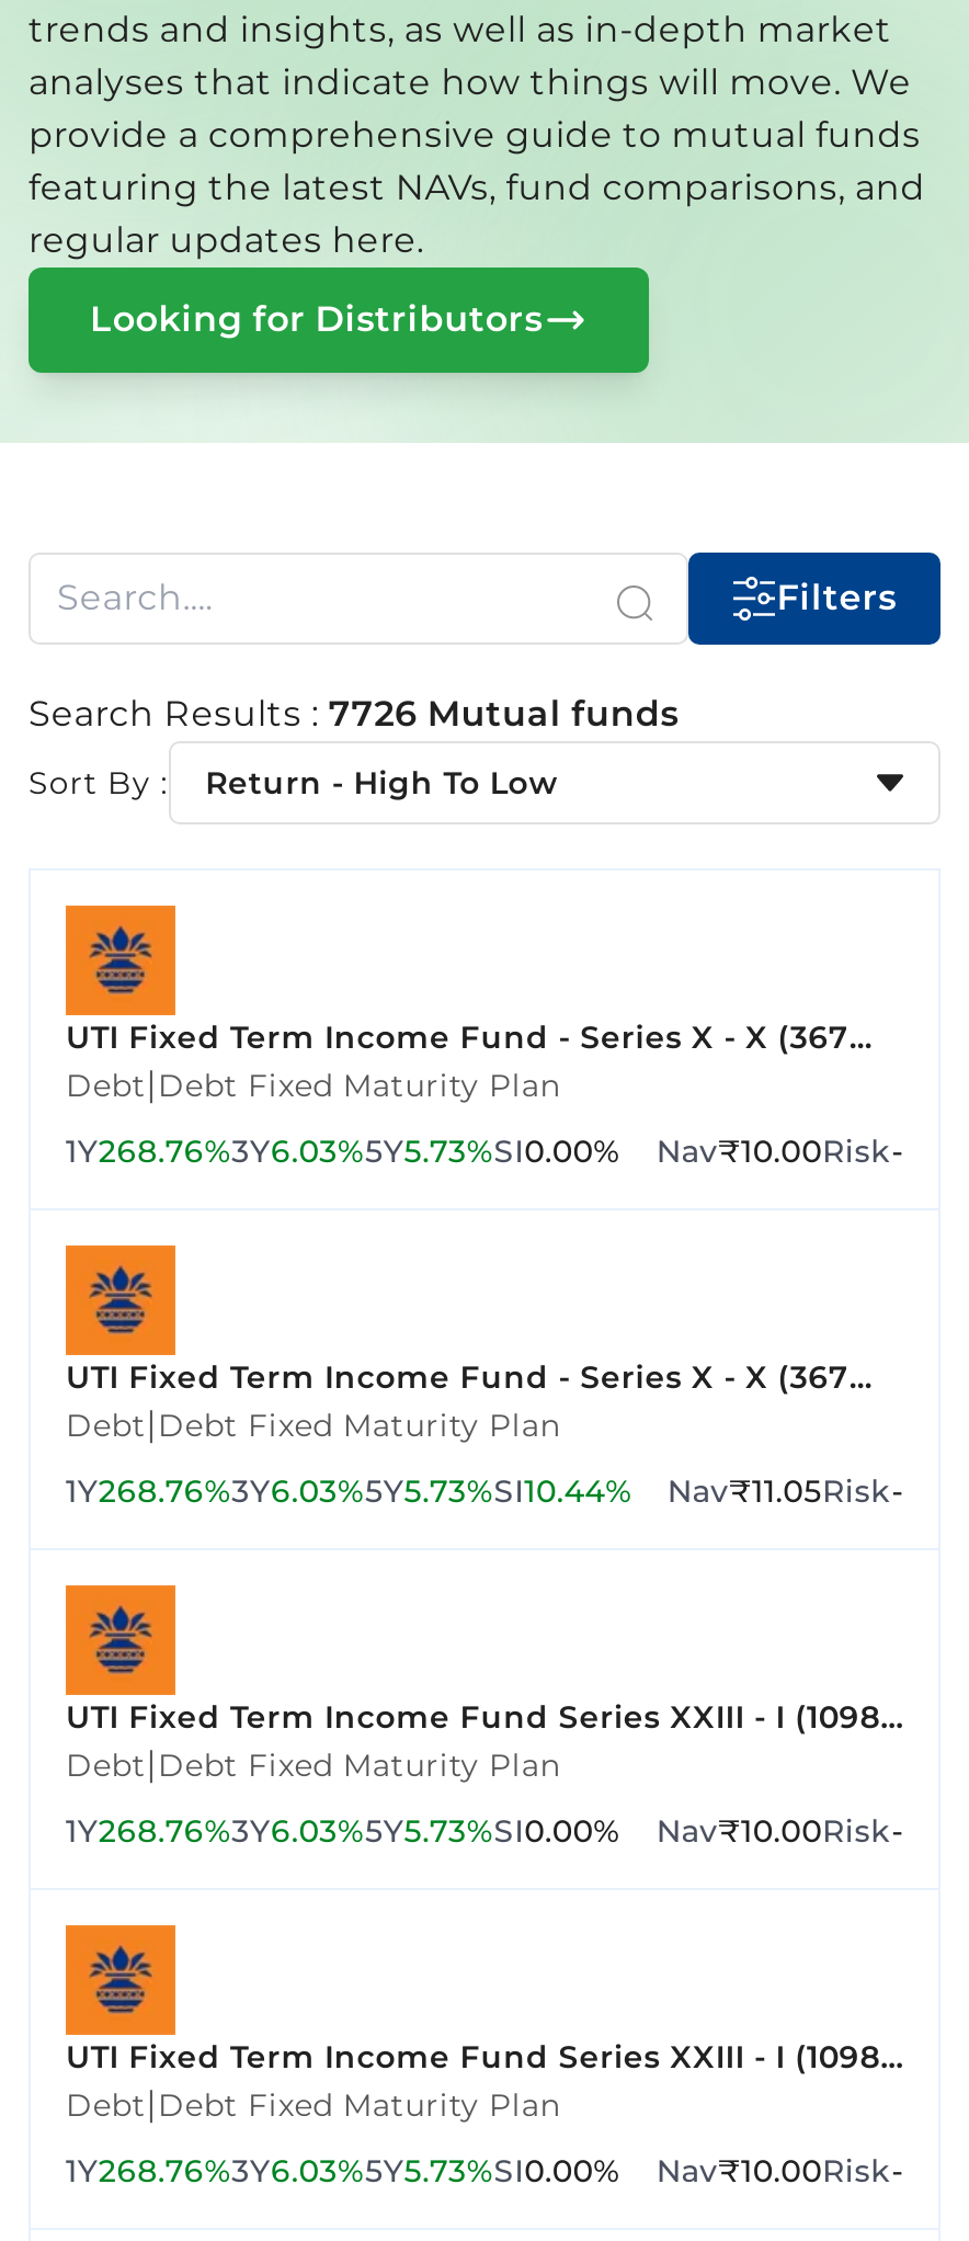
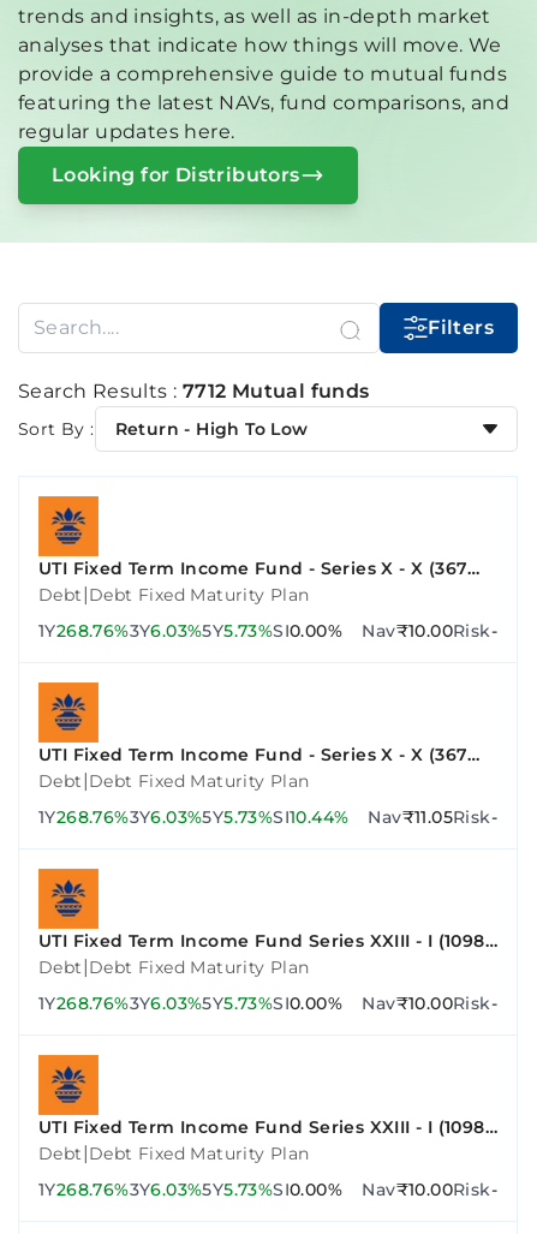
- Search Results : 7726 Mutual funds
+ Search Results : 7712 Mutual funds
